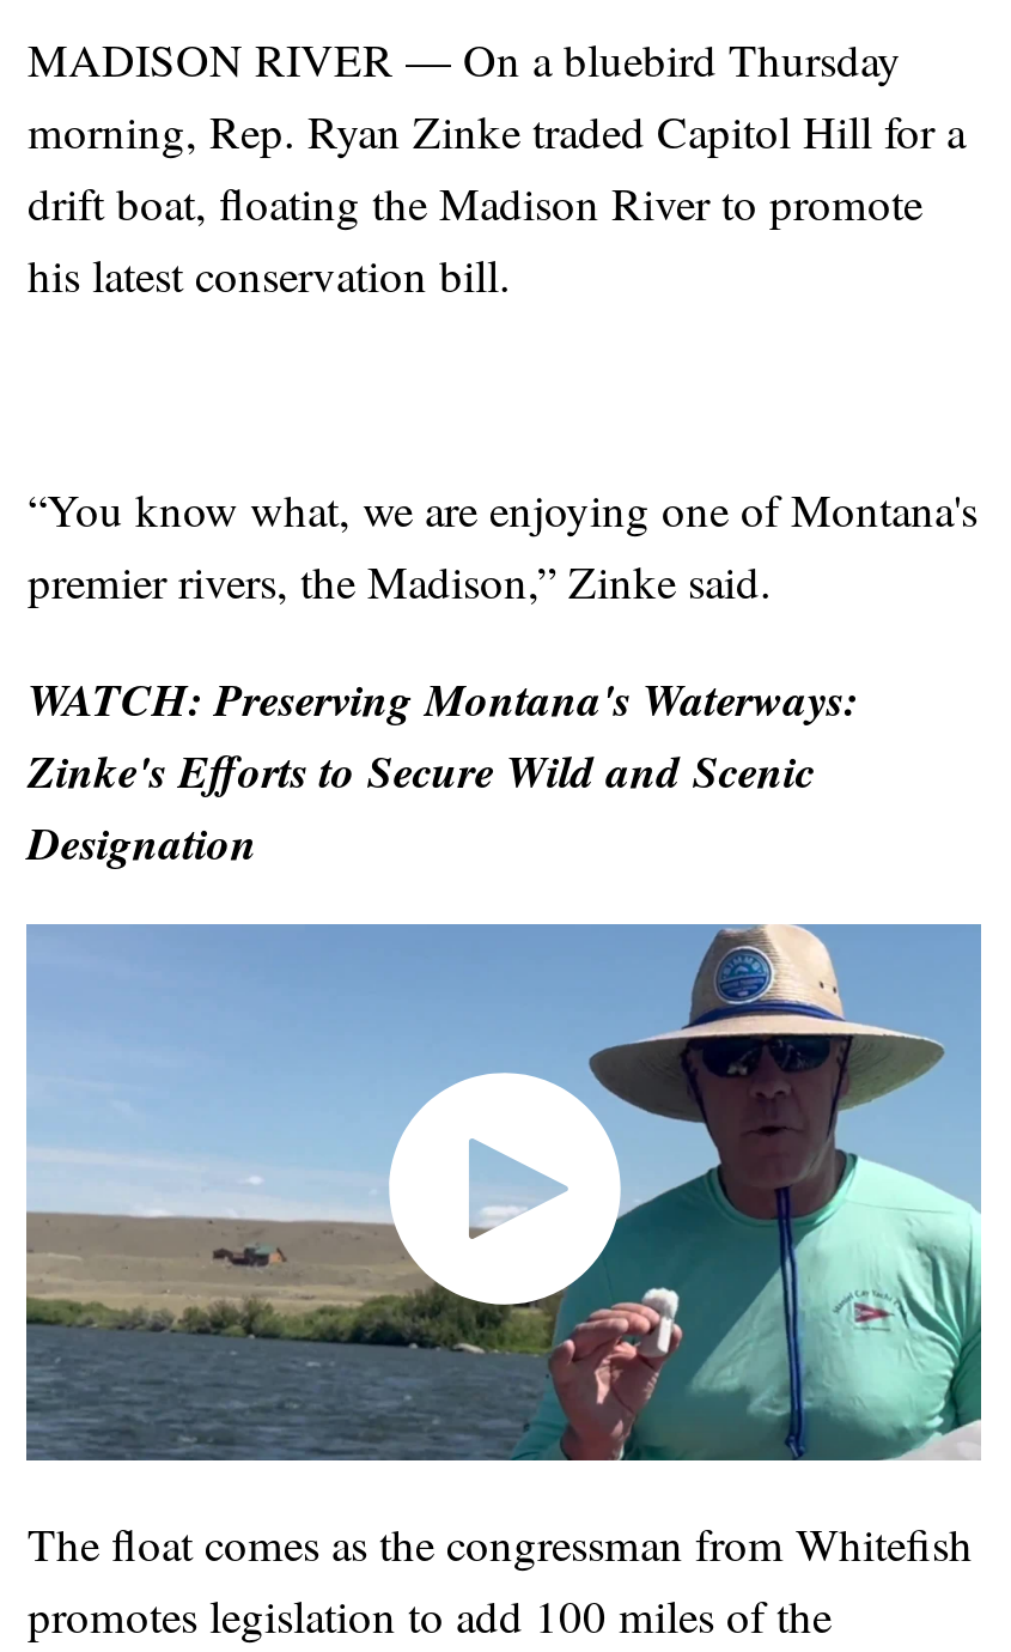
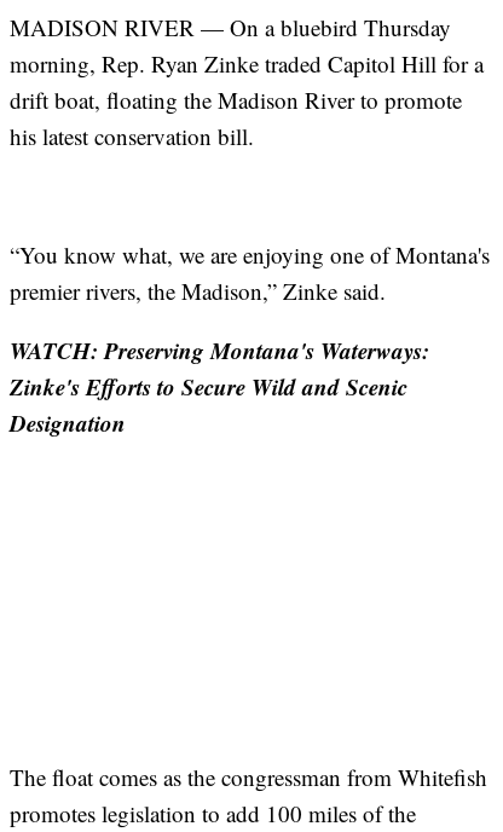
- [image]
